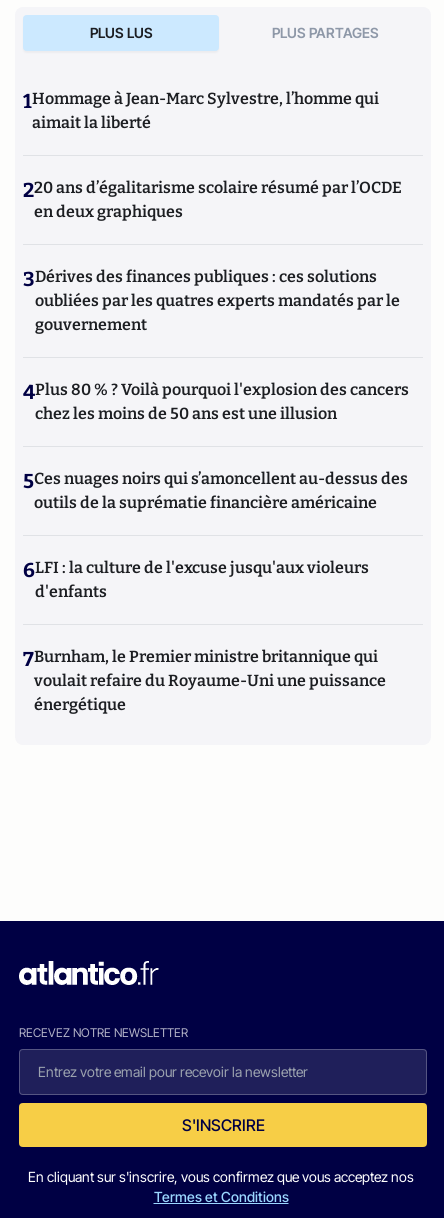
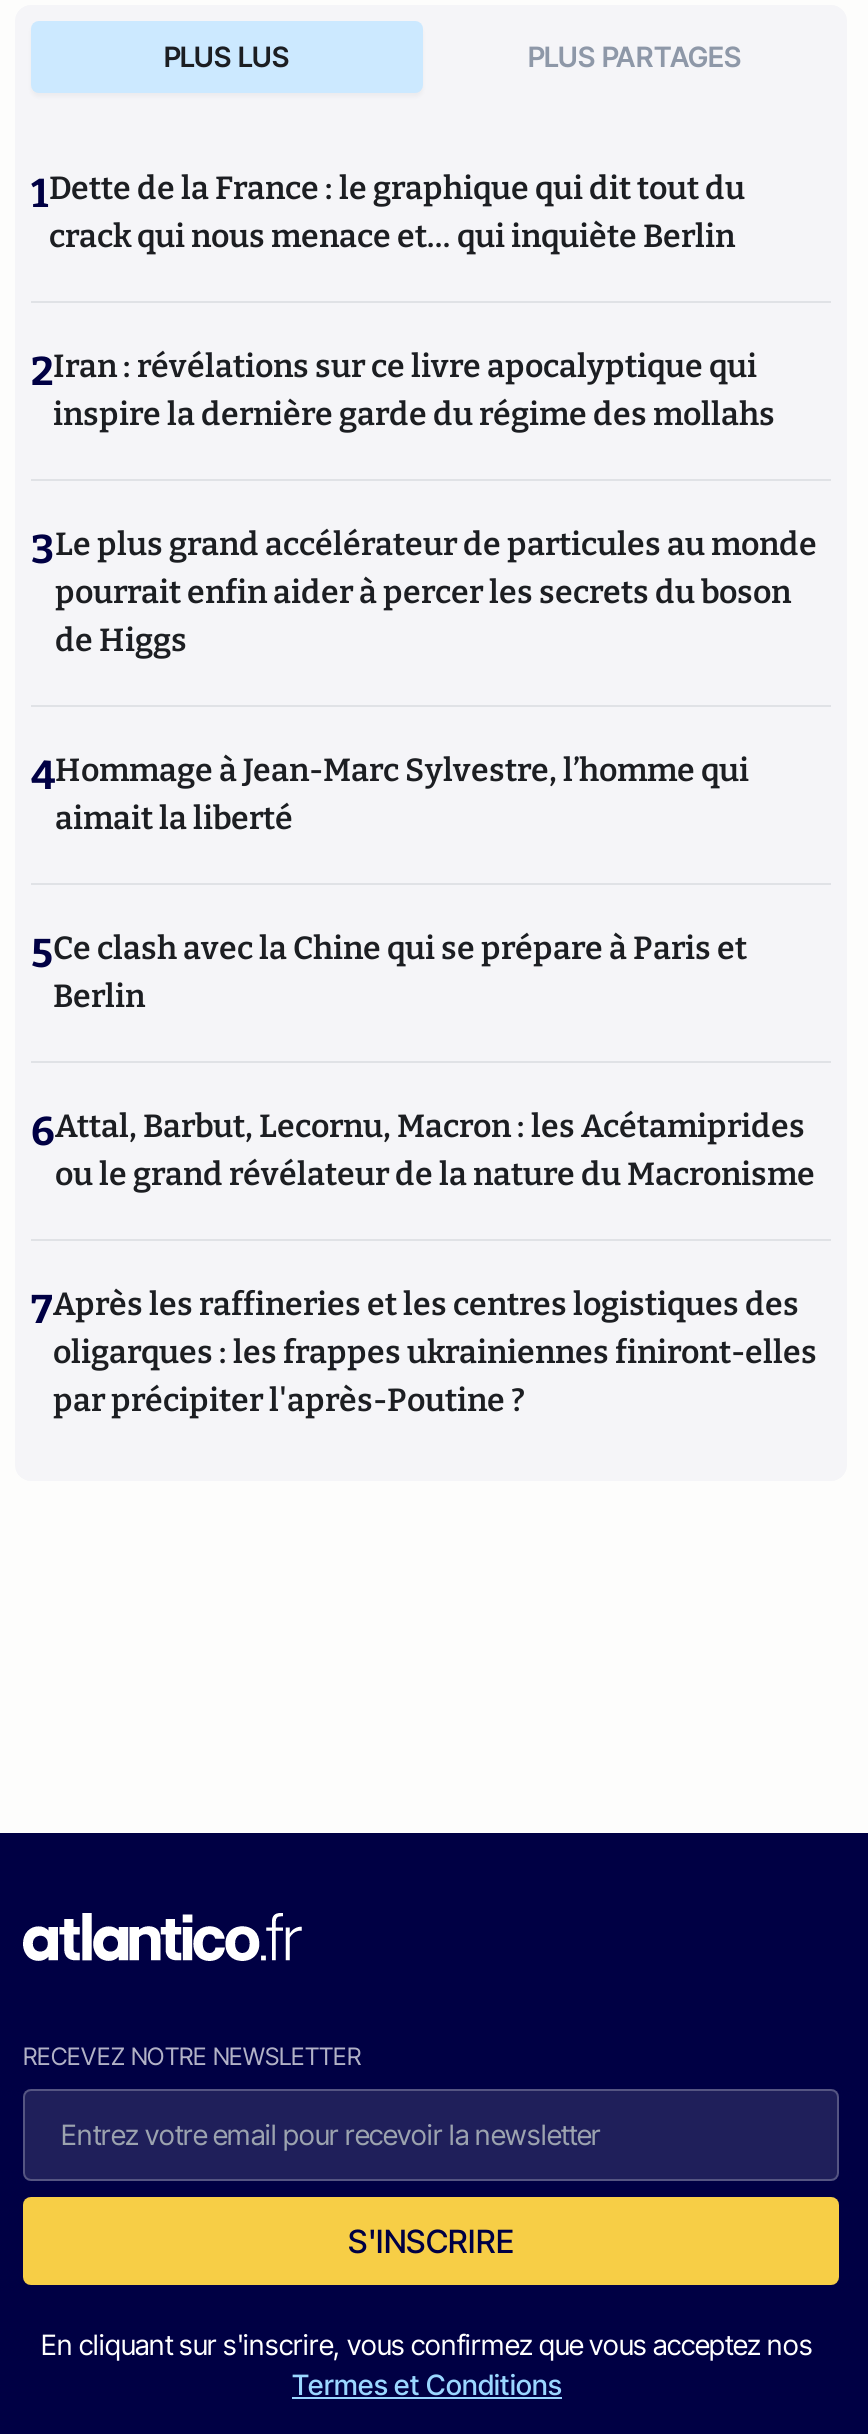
- 1Hommage à Jean-Marc Sylvestre, l’homme qui
+ 1Dette de la France : le graphique qui dit tout du
+ crack qui nous menace et… qui inquiète Berlin
+ 2Iran : révélations sur ce livre apocalyptique qui
+ inspire la dernière garde du régime des mollahs
+ 3Le plus grand accélérateur de particules au monde
+ pourrait enfin aider à percer les secrets du boson
+ de Higgs
+ 4Hommage à Jean-Marc Sylvestre, l’homme qui

moved down: aimait la liberté

- 220 ans d’égalitarisme scolaire résumé par l’OCDE
- en deux graphiques
- 3Dérives des finances publiques : ces solutions
- oubliées par les quatres experts mandatés par le
- gouvernement
- 4Plus 80 % ? Voilà pourquoi l'explosion des cancers
- chez les moins de 50 ans est une illusion
- 5Ces nuages noirs qui s’amoncellent au-dessus des
- outils de la suprématie financière américaine
- 6LFI : la culture de l'excuse jusqu'aux violeurs
- d'enfants
- 7Burnham, le Premier ministre britannique qui
- voulait refaire du Royaume-Uni une puissance
- énergétique
+ 5Ce clash avec la Chine qui se prépare à Paris et
+ Berlin
+ 6Attal, Barbut, Lecornu, Macron : les Acétamiprides
+ ou le grand révélateur de la nature du Macronisme
+ 7Après les raffineries et les centres logistiques des
+ oligarques : les frappes ukrainiennes finiront-elles
+ par précipiter l'après-Poutine ?
